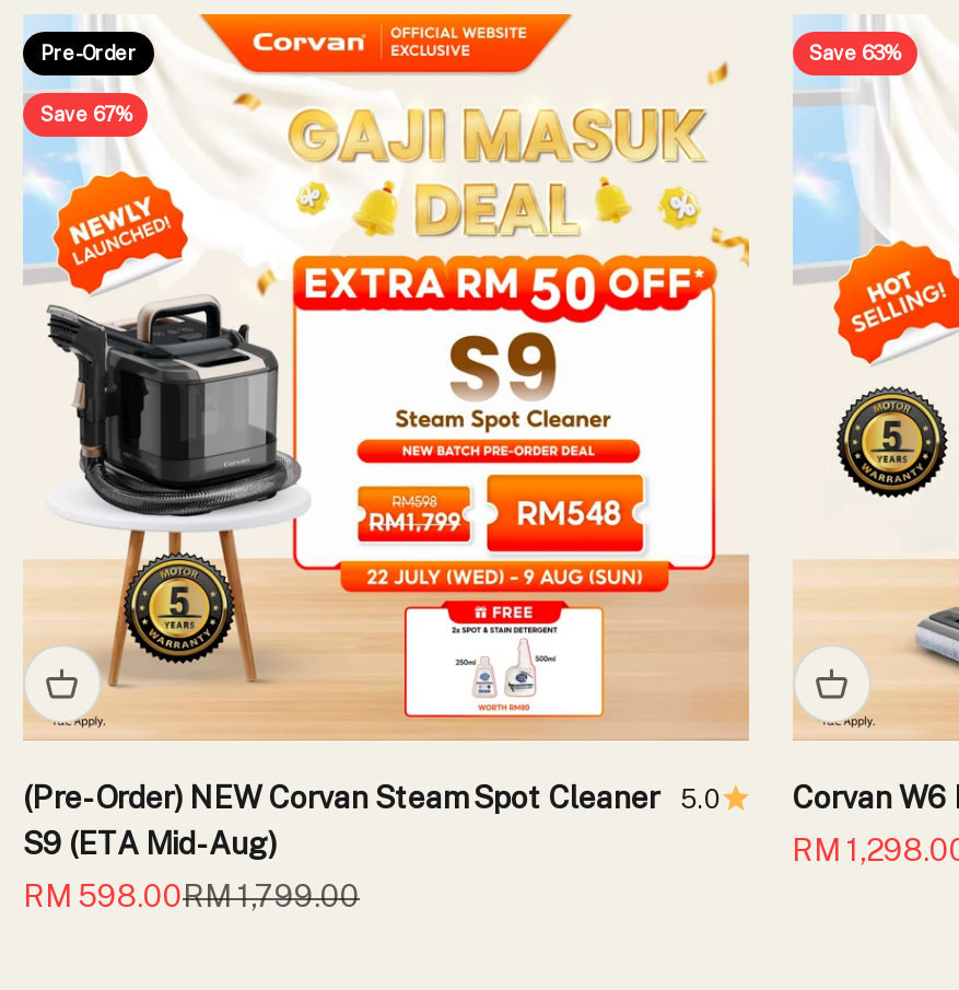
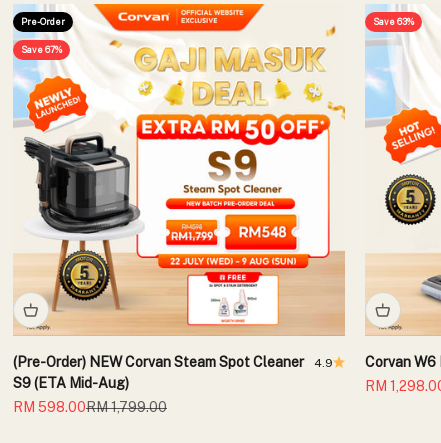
- (Pre-Order) NEW Corvan Steam Spot Cleaner 5.0
+ (Pre-Order) NEW Corvan Steam Spot Cleaner 4.9
